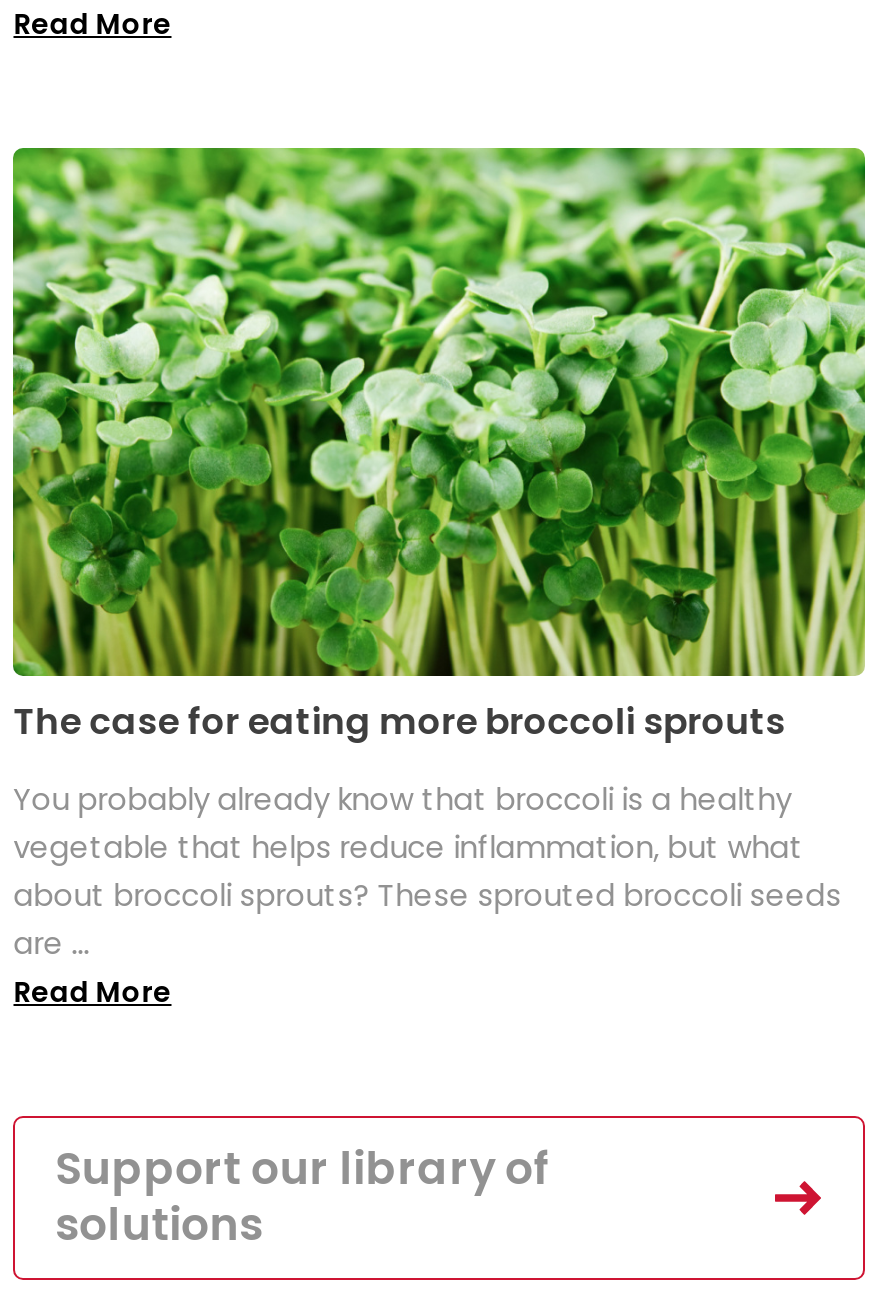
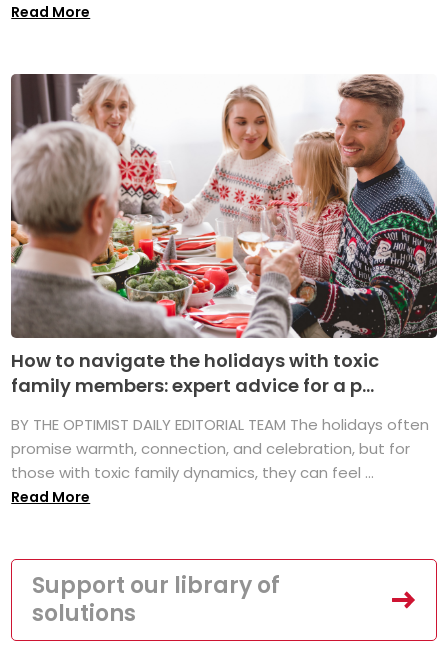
- [image]
- The case for eating more broccoli sprouts
+ [image]
+ How to navigate the holidays with toxic
+ family members: expert advice for a p...

- You probably already know that broccoli is a healthy
- vegetable that helps reduce inflammation, but what
- about broccoli sprouts? These sprouted broccoli seeds
- are ...
+ BY THE OPTIMIST DAILY EDITORIAL TEAM The holidays often
+ promise warmth, connection, and celebration, but for
+ those with toxic family dynamics, they can feel ...
